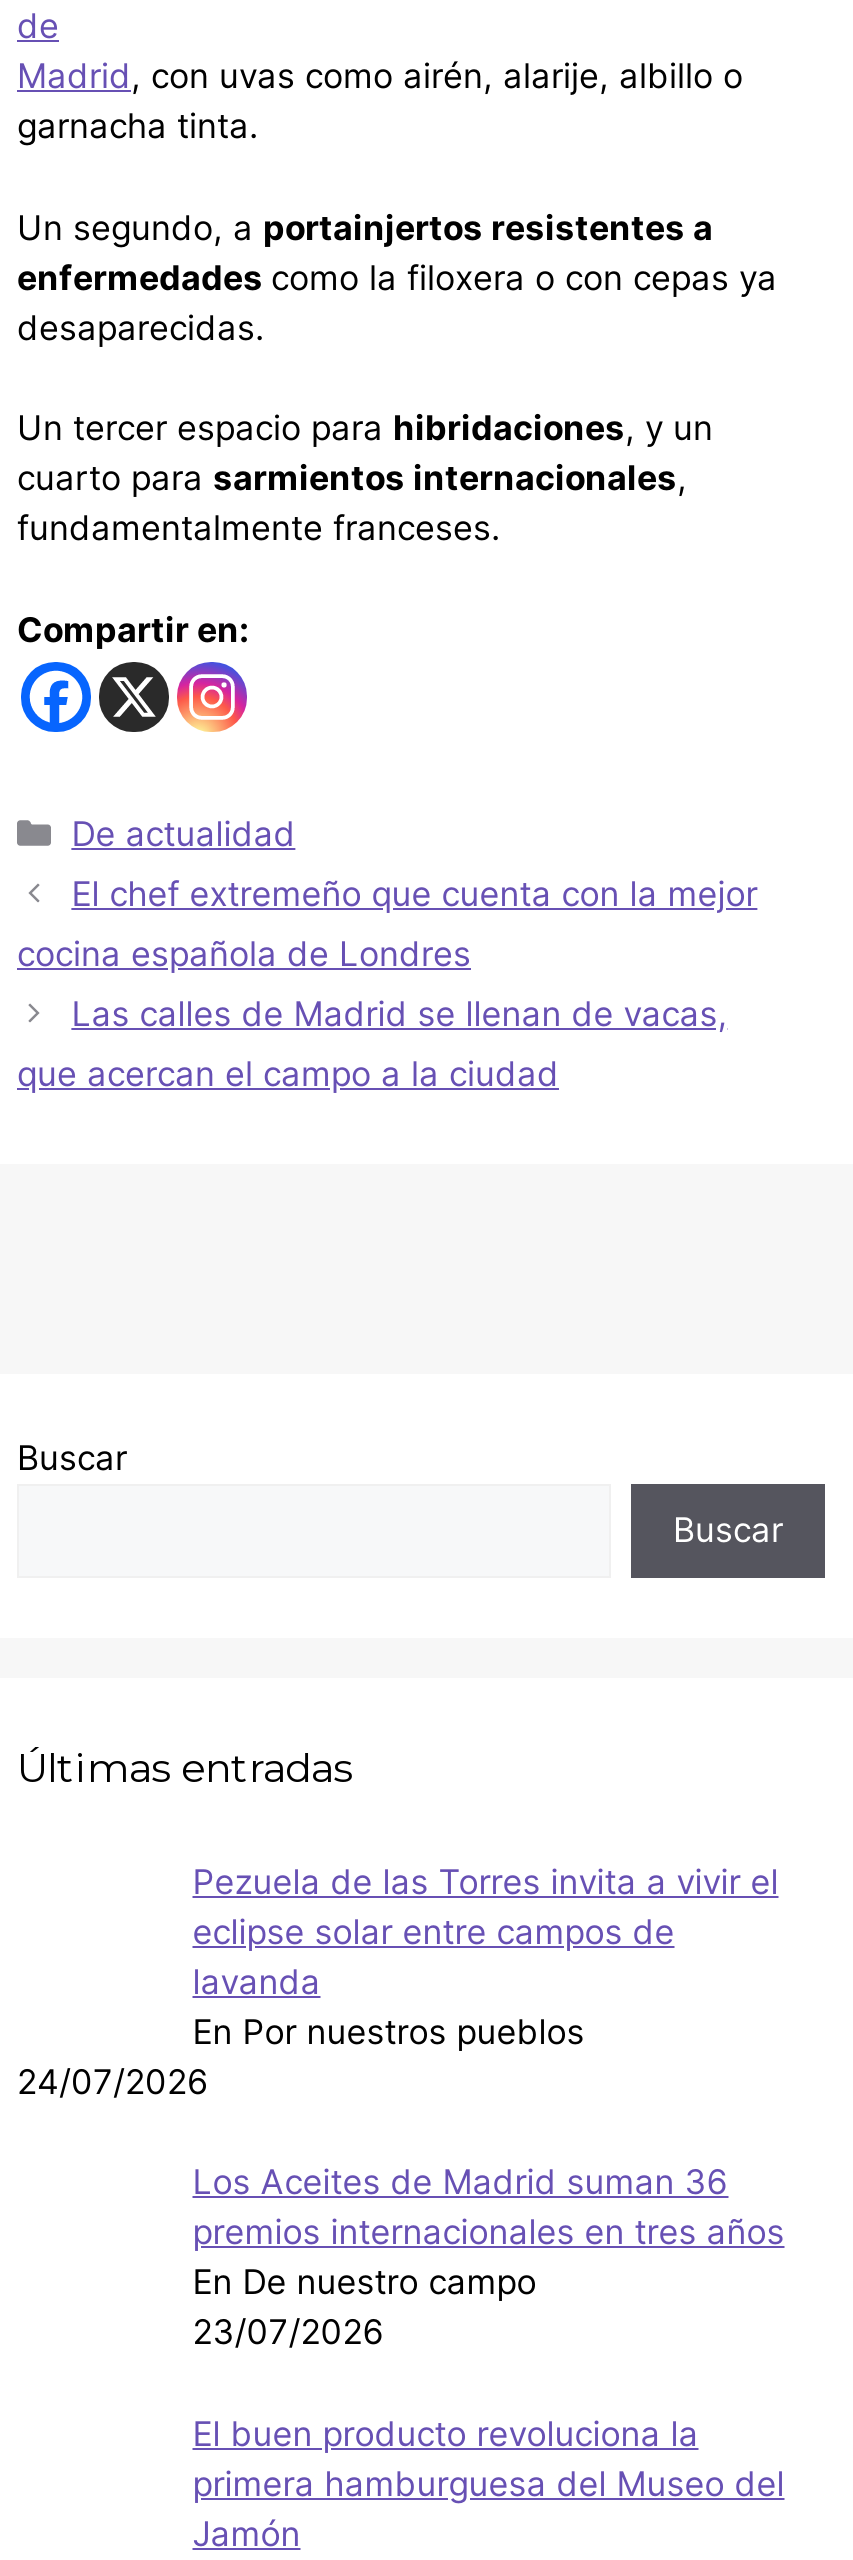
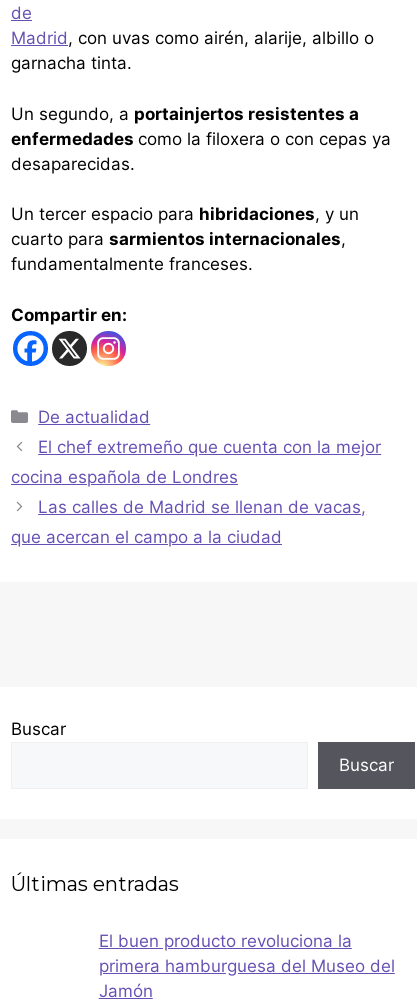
- Pezuela de las Torres invita a vivir el
- eclipse solar entre campos de
- lavanda
- En Por nuestros pueblos
- 24/07/2026
- Los Aceites de Madrid suman 36
- premios internacionales en tres años
- En De nuestro campo
- 23/07/2026
